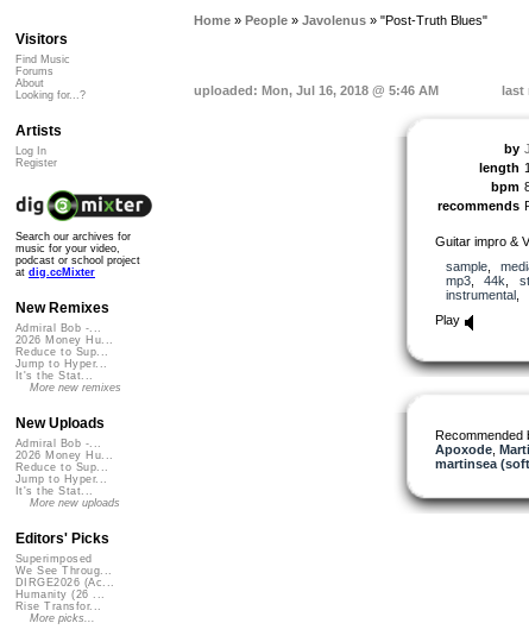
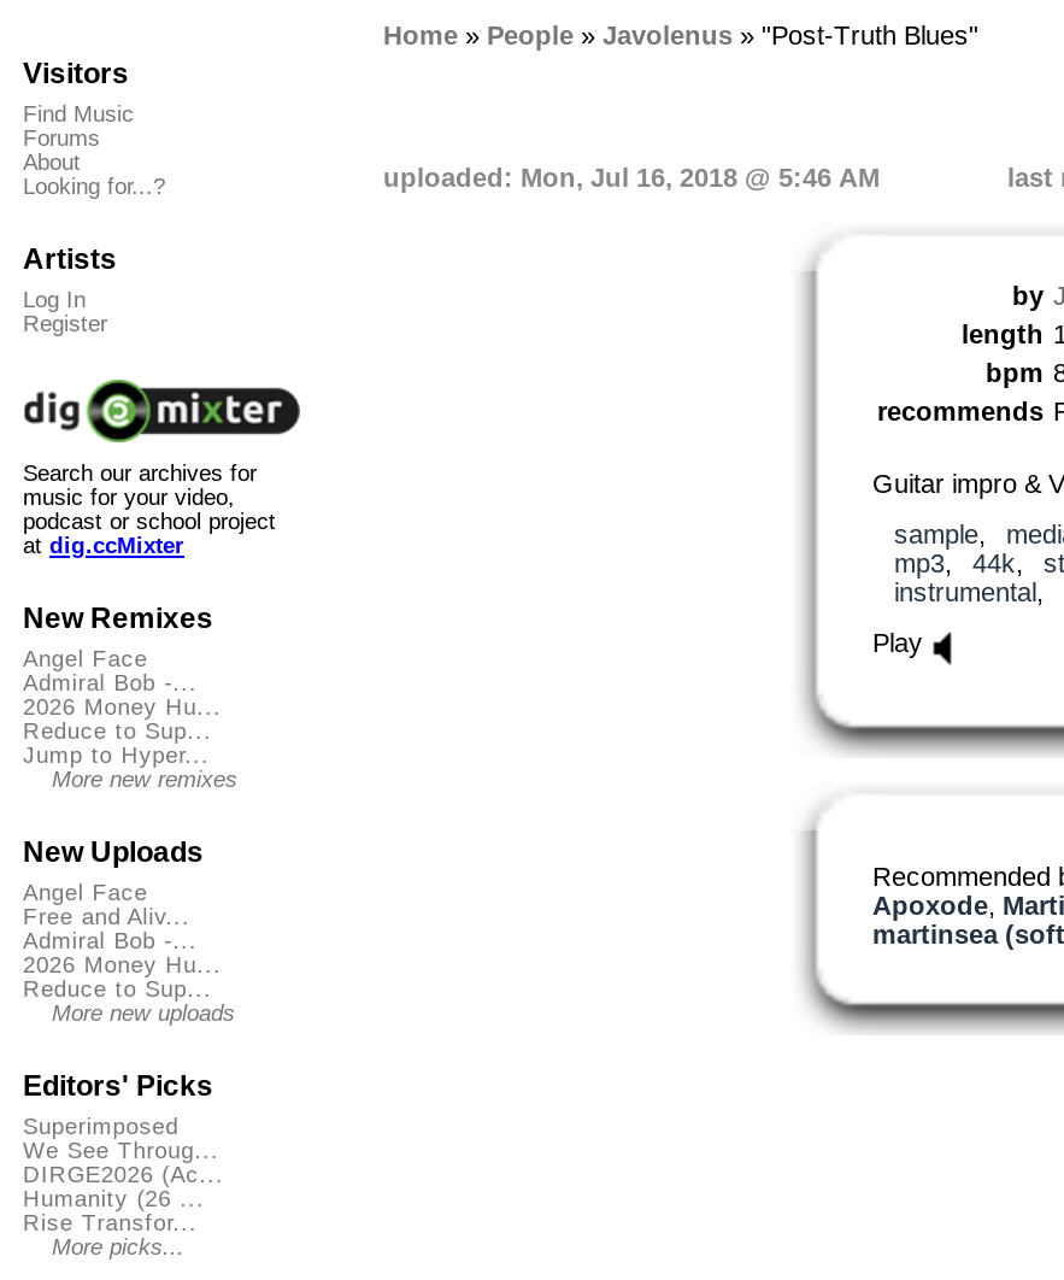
+ Angel Face

- It's the Stat...

+ Angel Face
+ Free and Aliv...

moved down: Admiral Bob -... | 2026 Money Hu... | Reduce to Sup...

- Jump to Hyper...
- It's the Stat...
